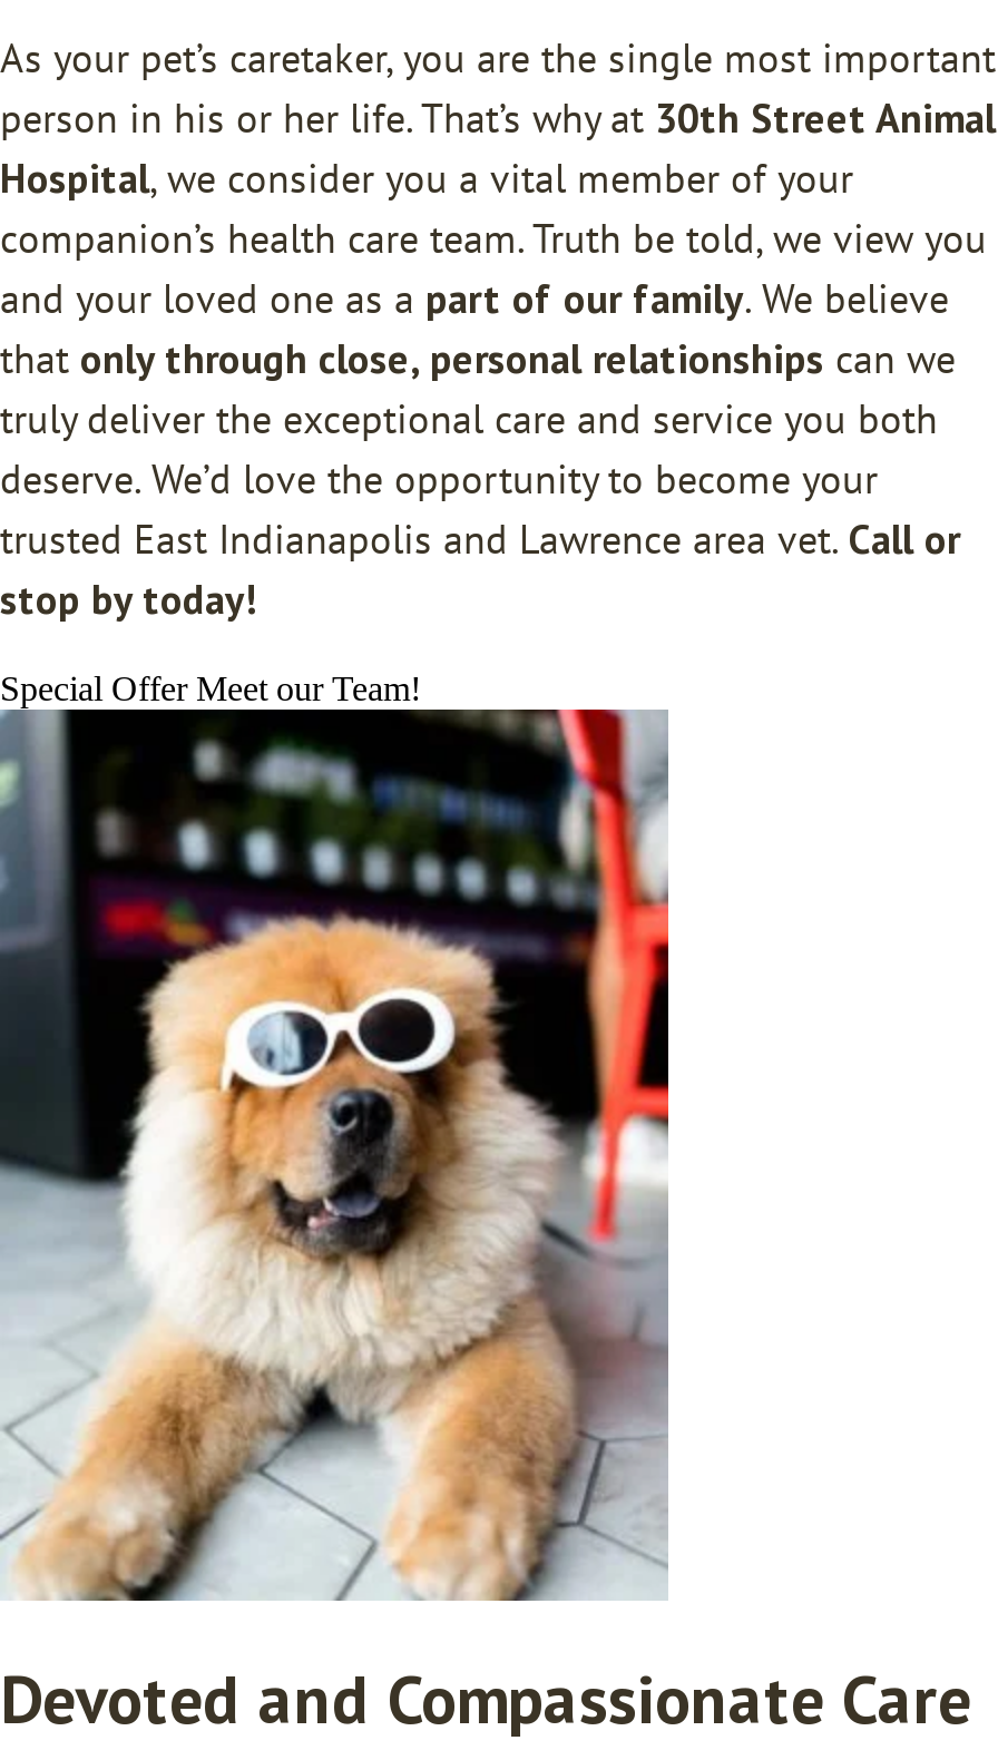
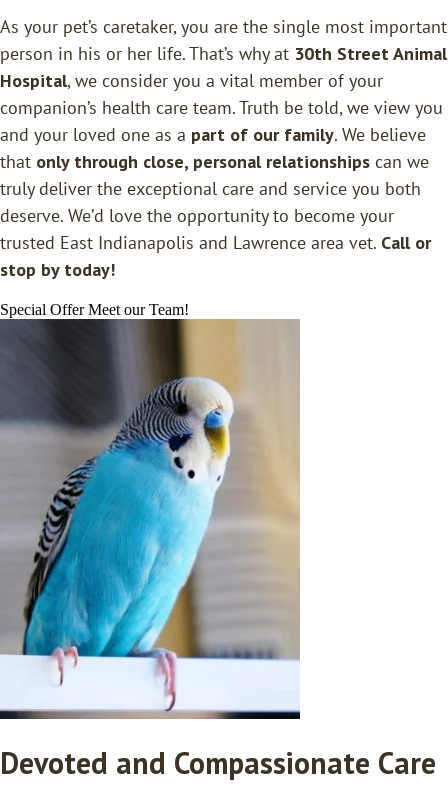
- [image]
+ [image]
